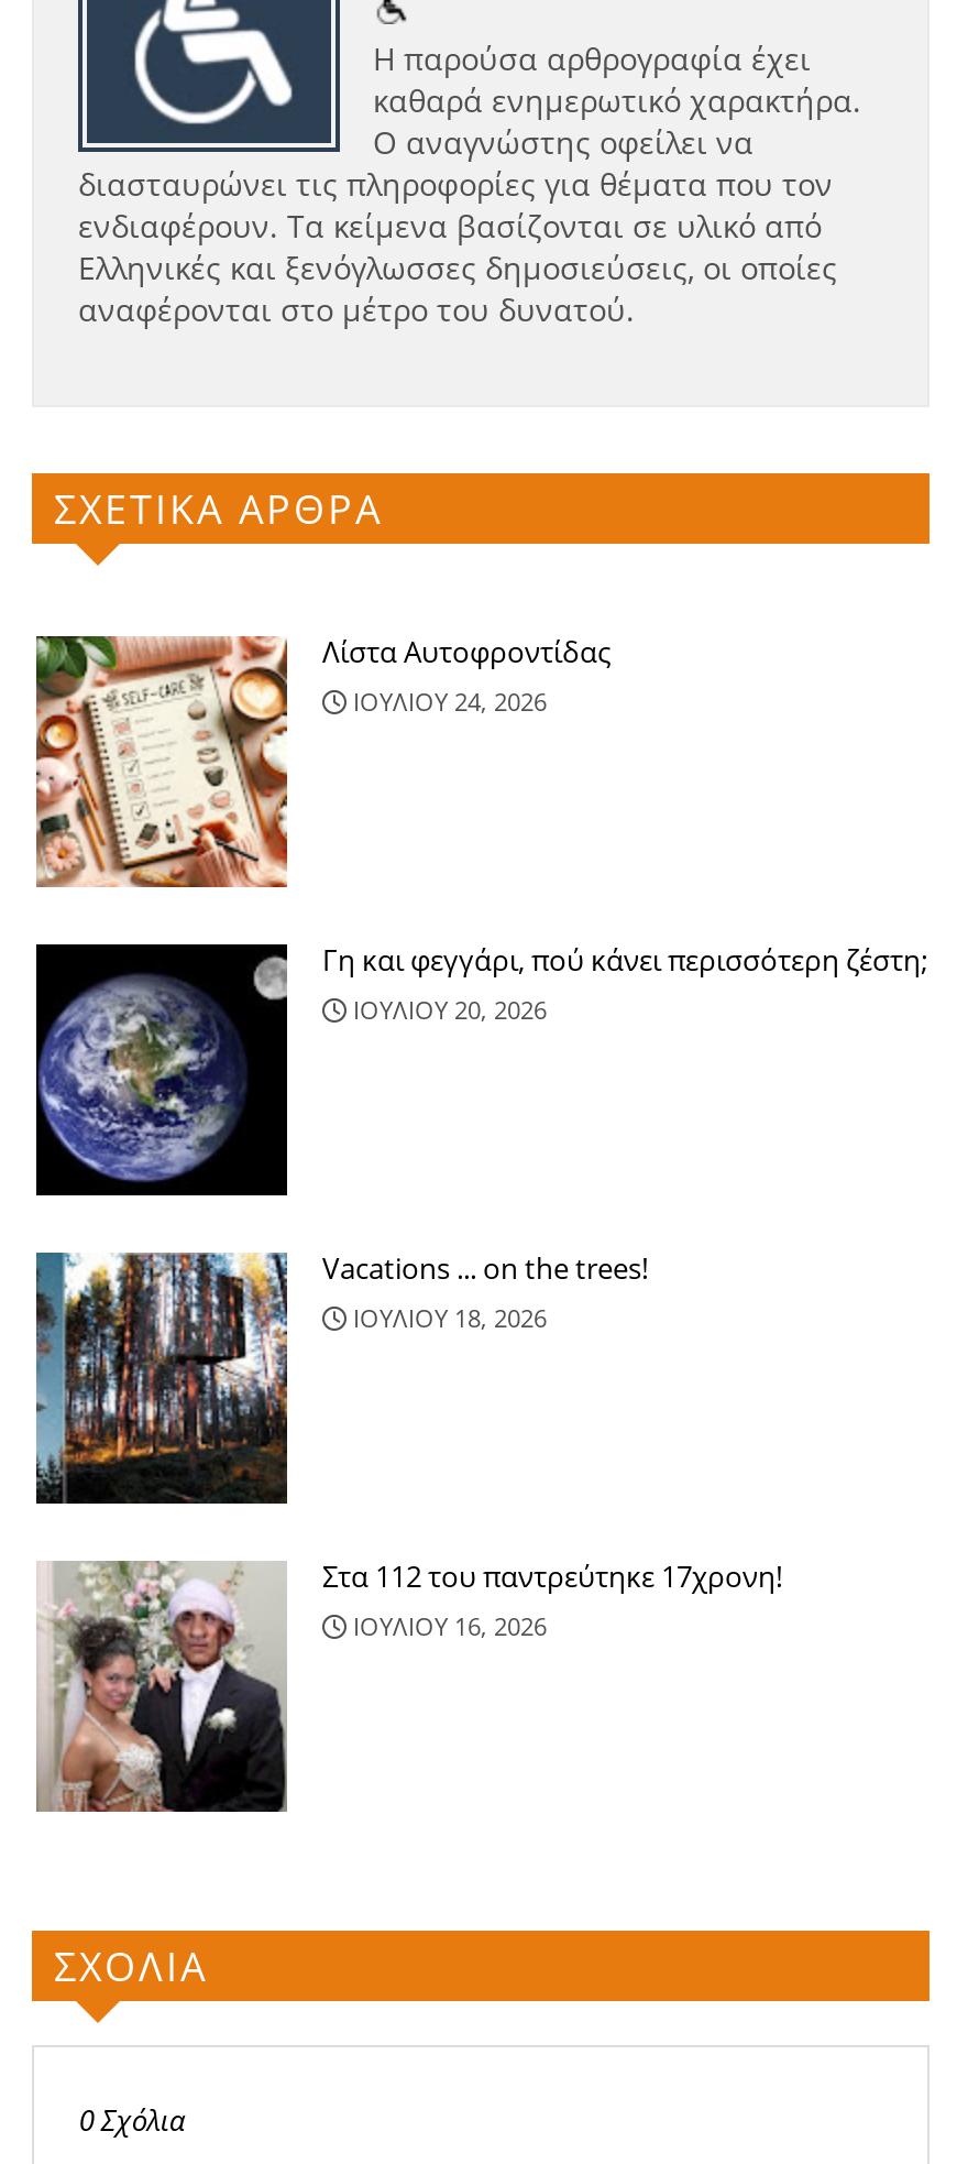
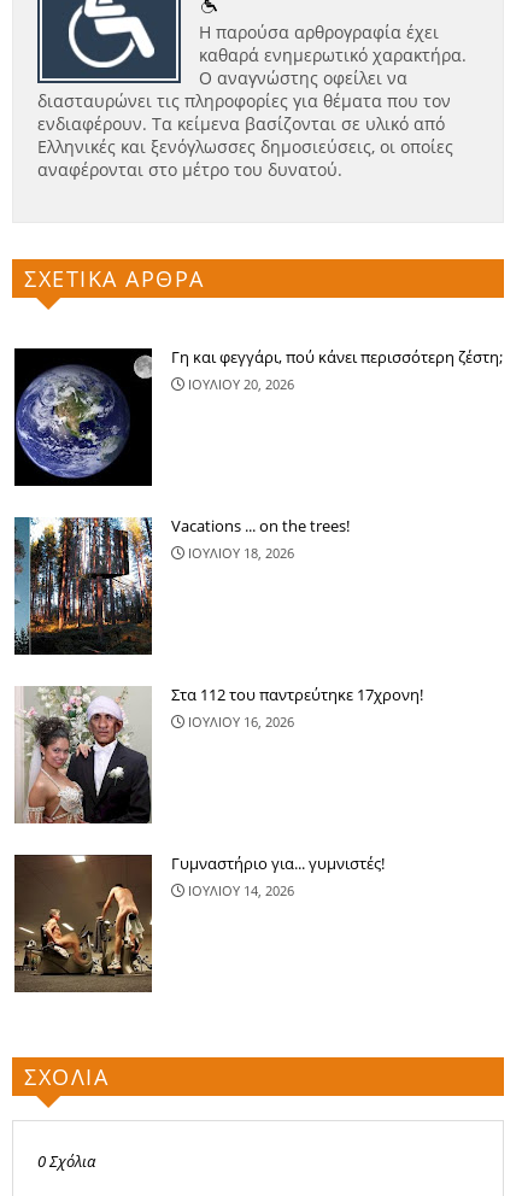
- [image]
- Λίστα Αυτοφροντίδας
- ΙΟΥΛΙΟΥ 24, 2026

moved up: [image] | Γη και φεγγάρι, πού κάνει περισσότερη ζέστη; | ΙΟΥΛΙΟΥ 20, 2026 | Vacations ... on the trees! | ΙΟΥΛΙΟΥ 18, 2026 | ΙΟΥΛΙΟΥ 16, 2026

moved up: [image]

+ [image]
+ Γυμναστήριο για... γυμνιστές!
+ ΙΟΥΛΙΟΥ 14, 2026
